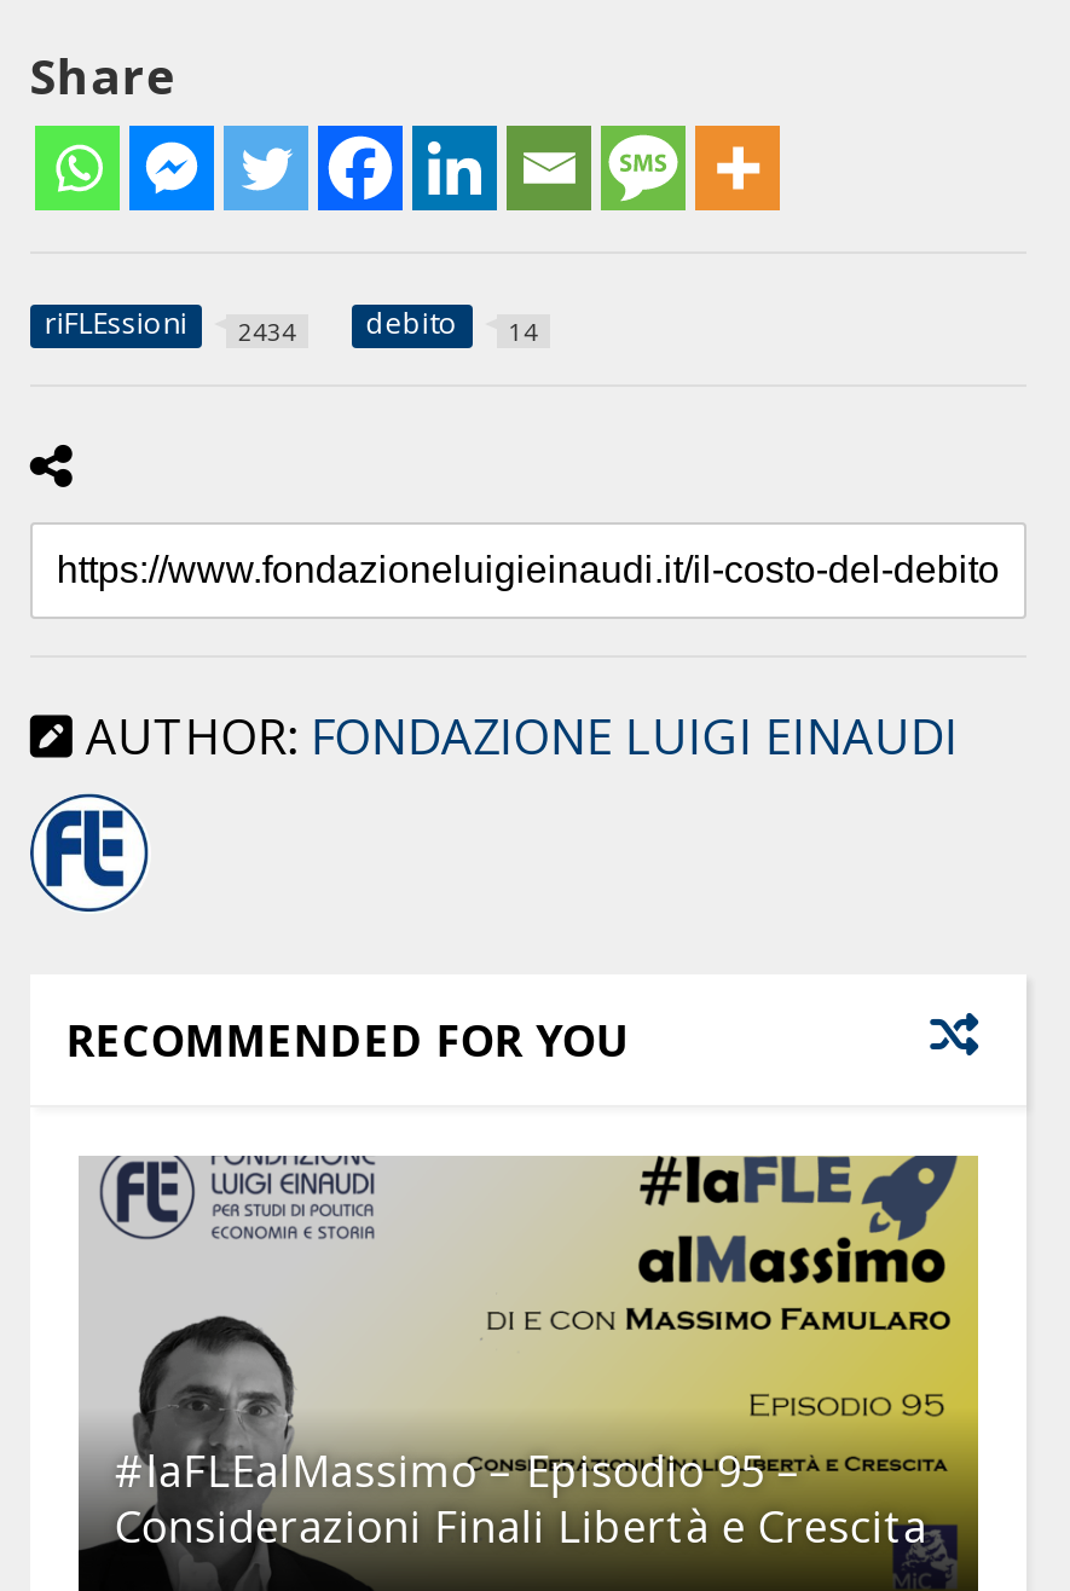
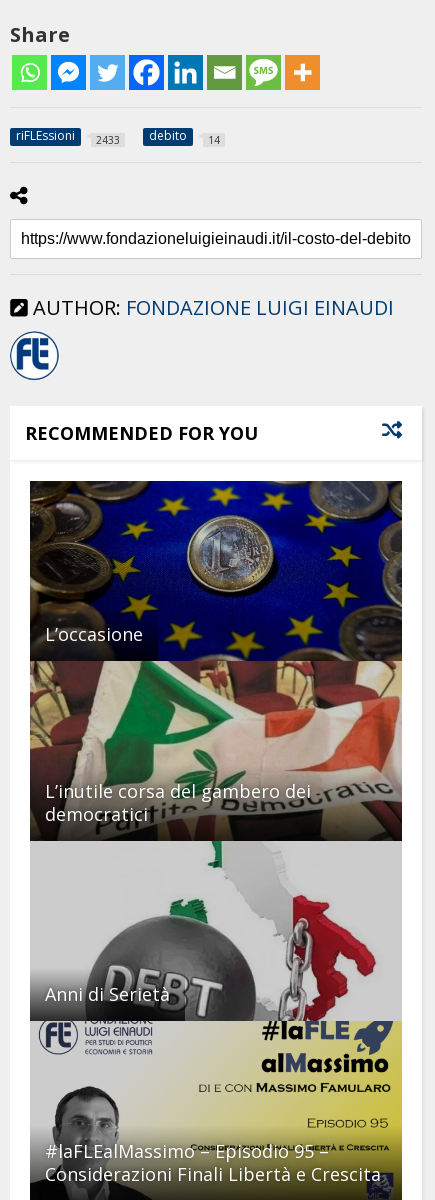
- riFLEssioni 2434
+ riFLEssioni 2433

+ [image]
+ L’occasione

+ L’inutile corsa del gambero dei
+ democratici

+ Anni di Serietà
